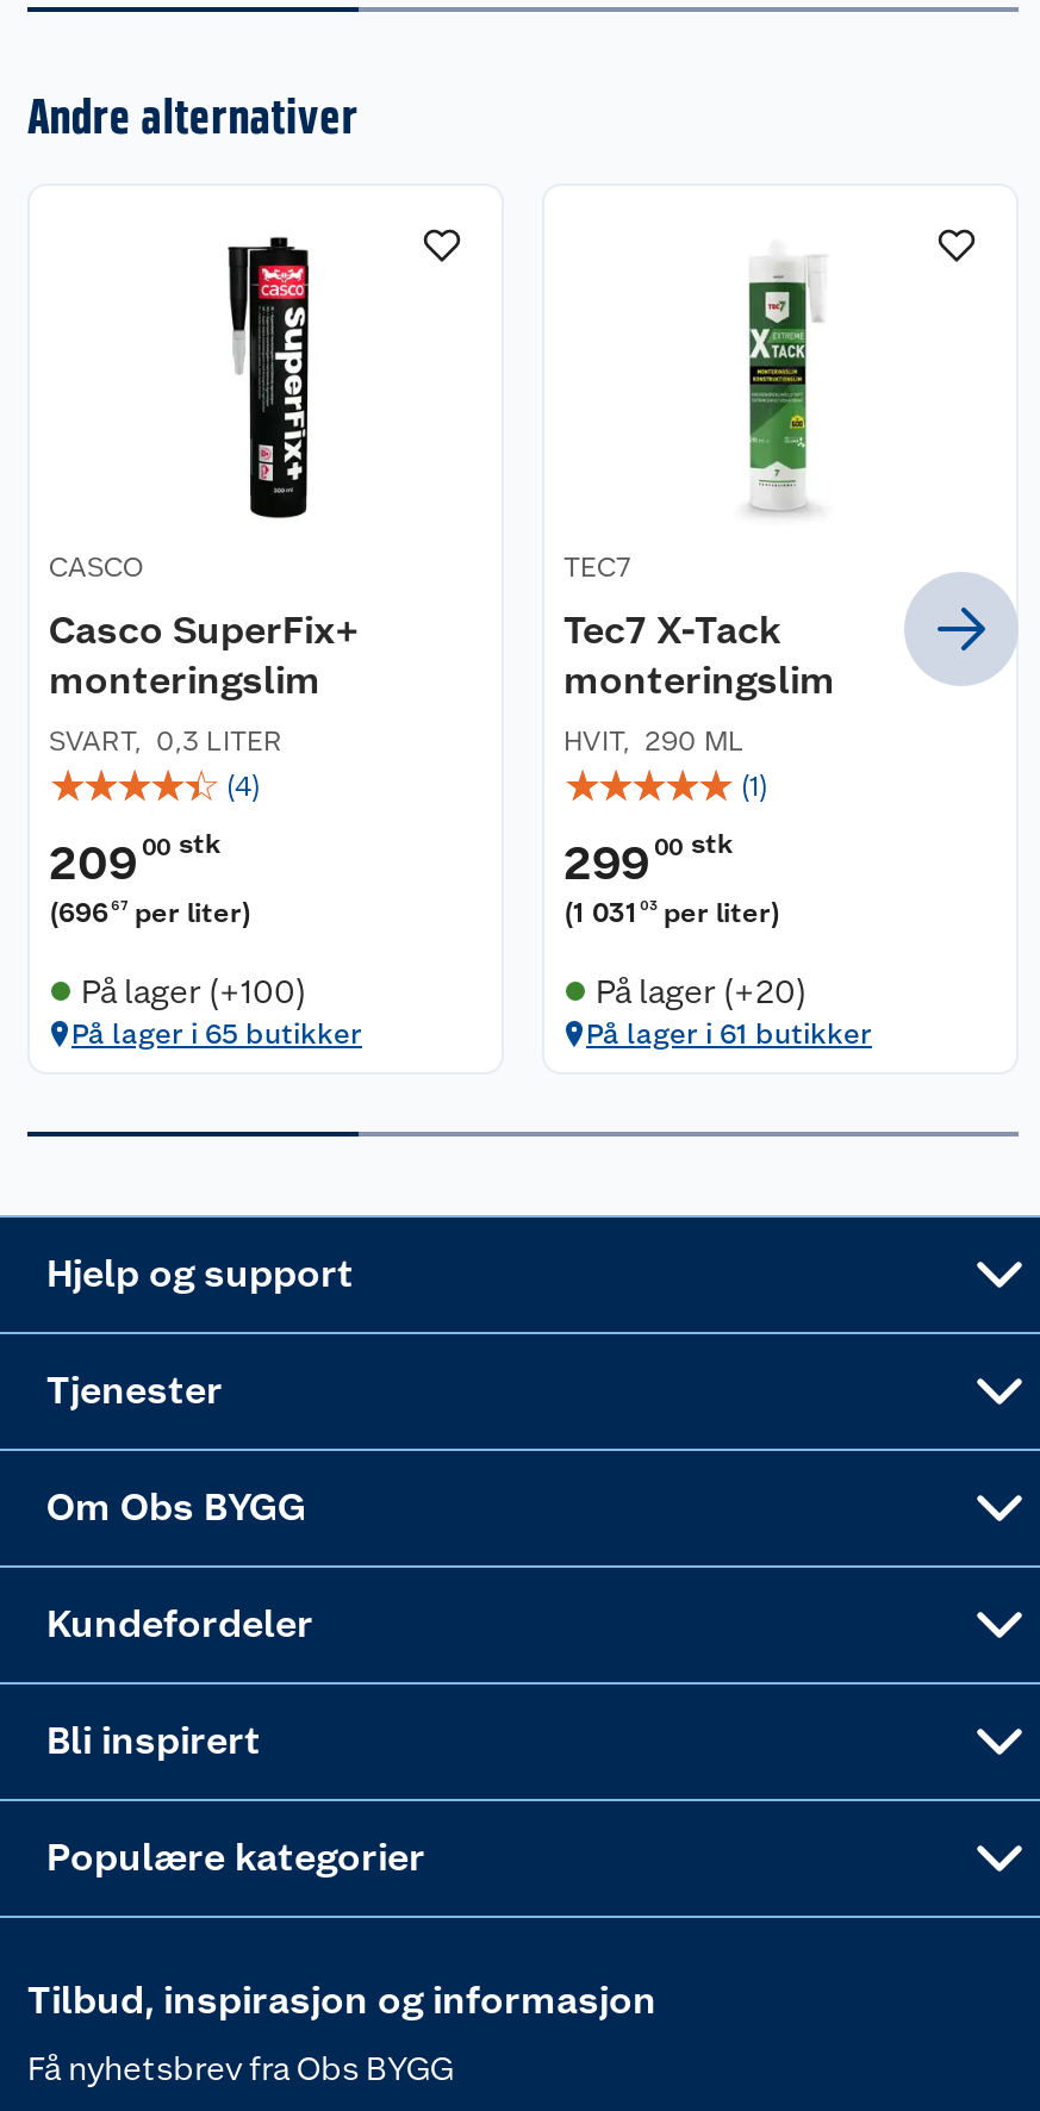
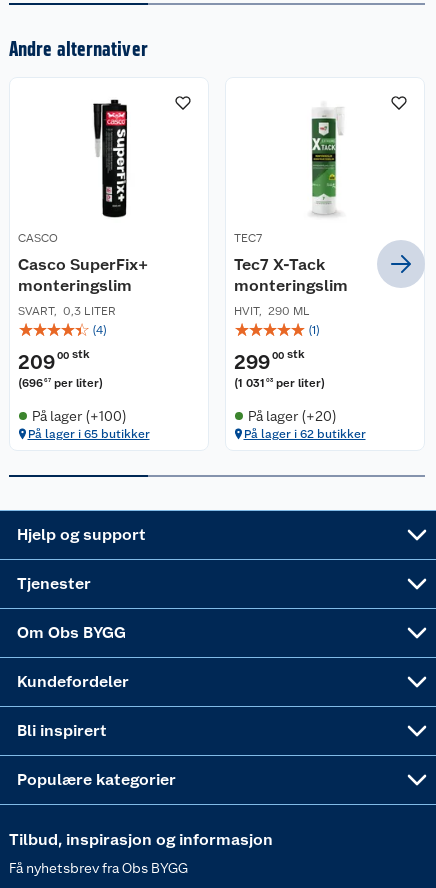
- På lager i 61 butikker
+ På lager i 62 butikker
